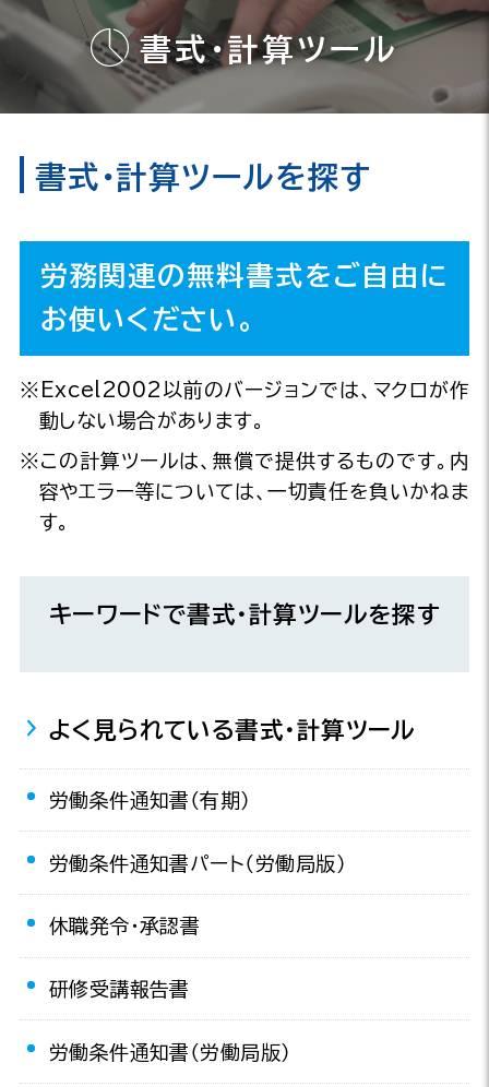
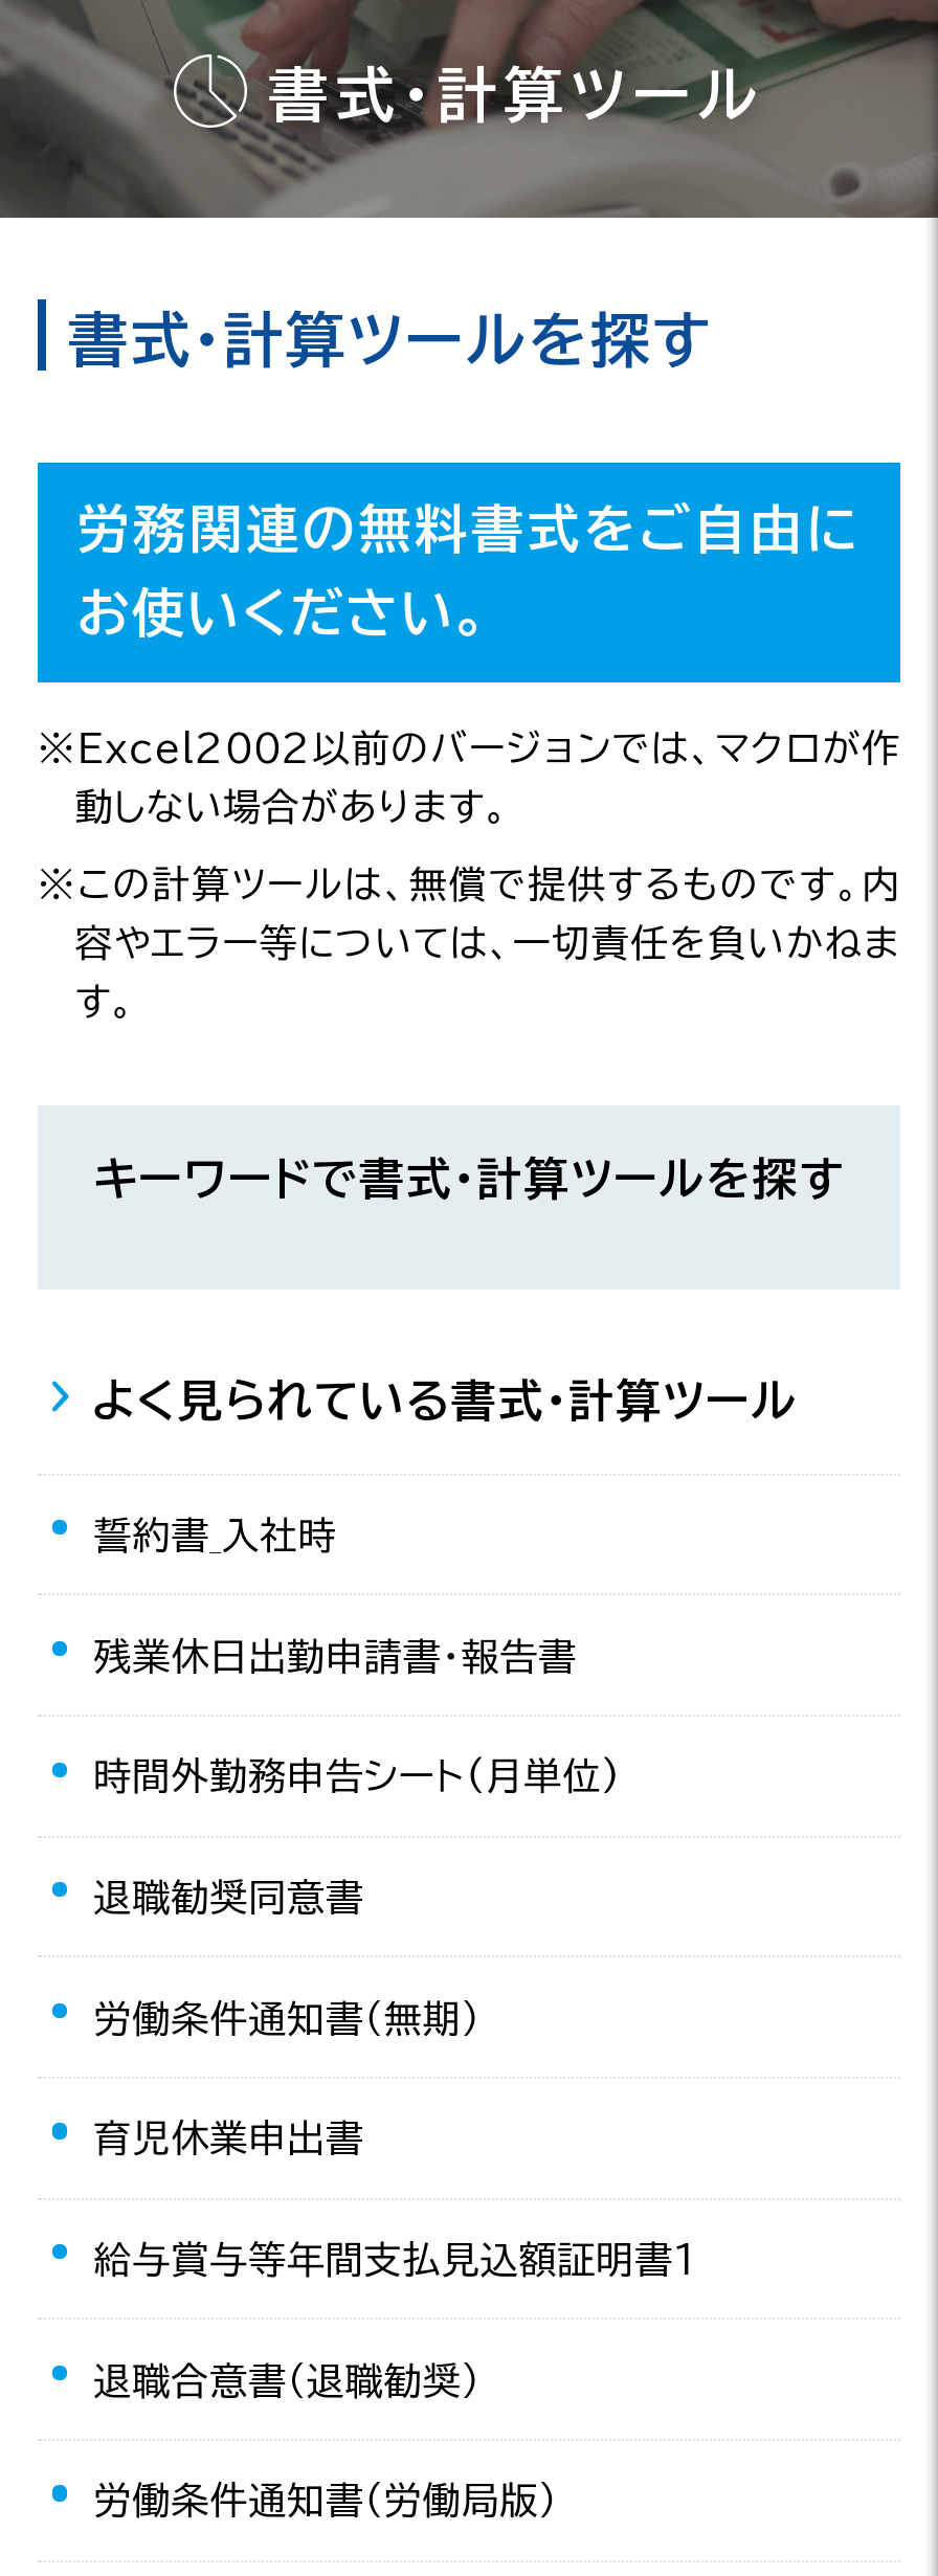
- 労働条件通知書（有期）
- 労働条件通知書パート（労働局版）
- 休職発令・承認書
- 研修受講報告書
+ 誓約書_入社時
+ 残業休日出勤申請書・報告書
+ 時間外勤務申告シート(月単位)
+ 退職勧奨同意書
+ 労働条件通知書（無期）
+ 育児休業申出書
+ 給与賞与等年間支払見込額証明書1
+ 退職合意書（退職勧奨）
